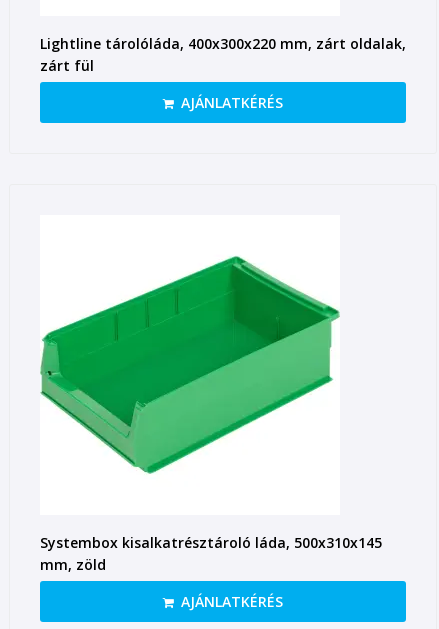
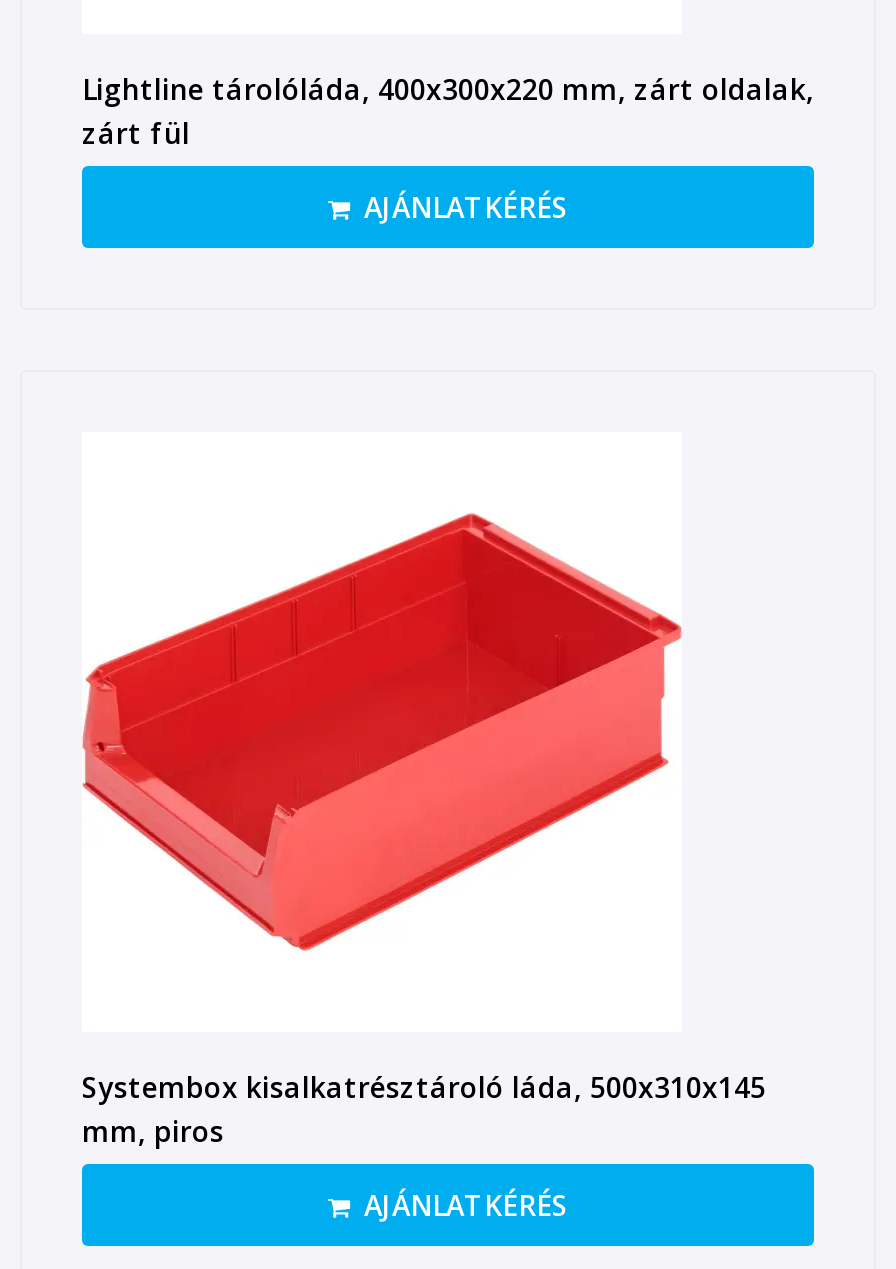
- [image]
+ [image]

- mm, zöld
+ mm, piros
